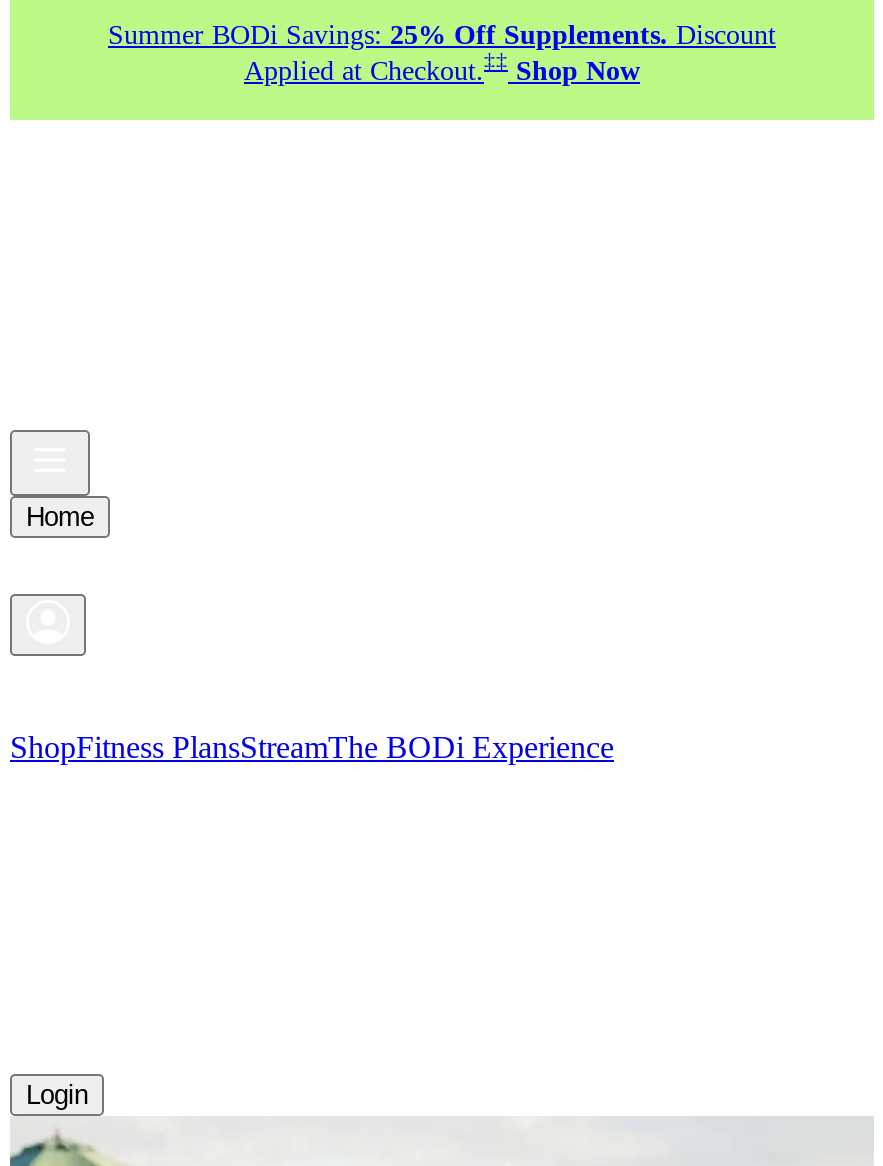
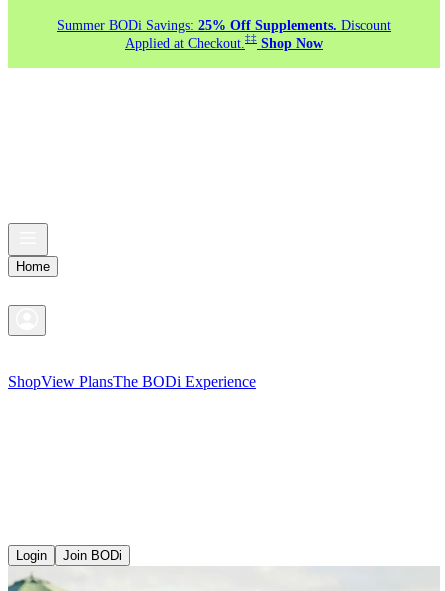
- ShopFitness PlansStreamThe BODi Experience
+ ShopView PlansThe BODi Experience

+ Join BODi
